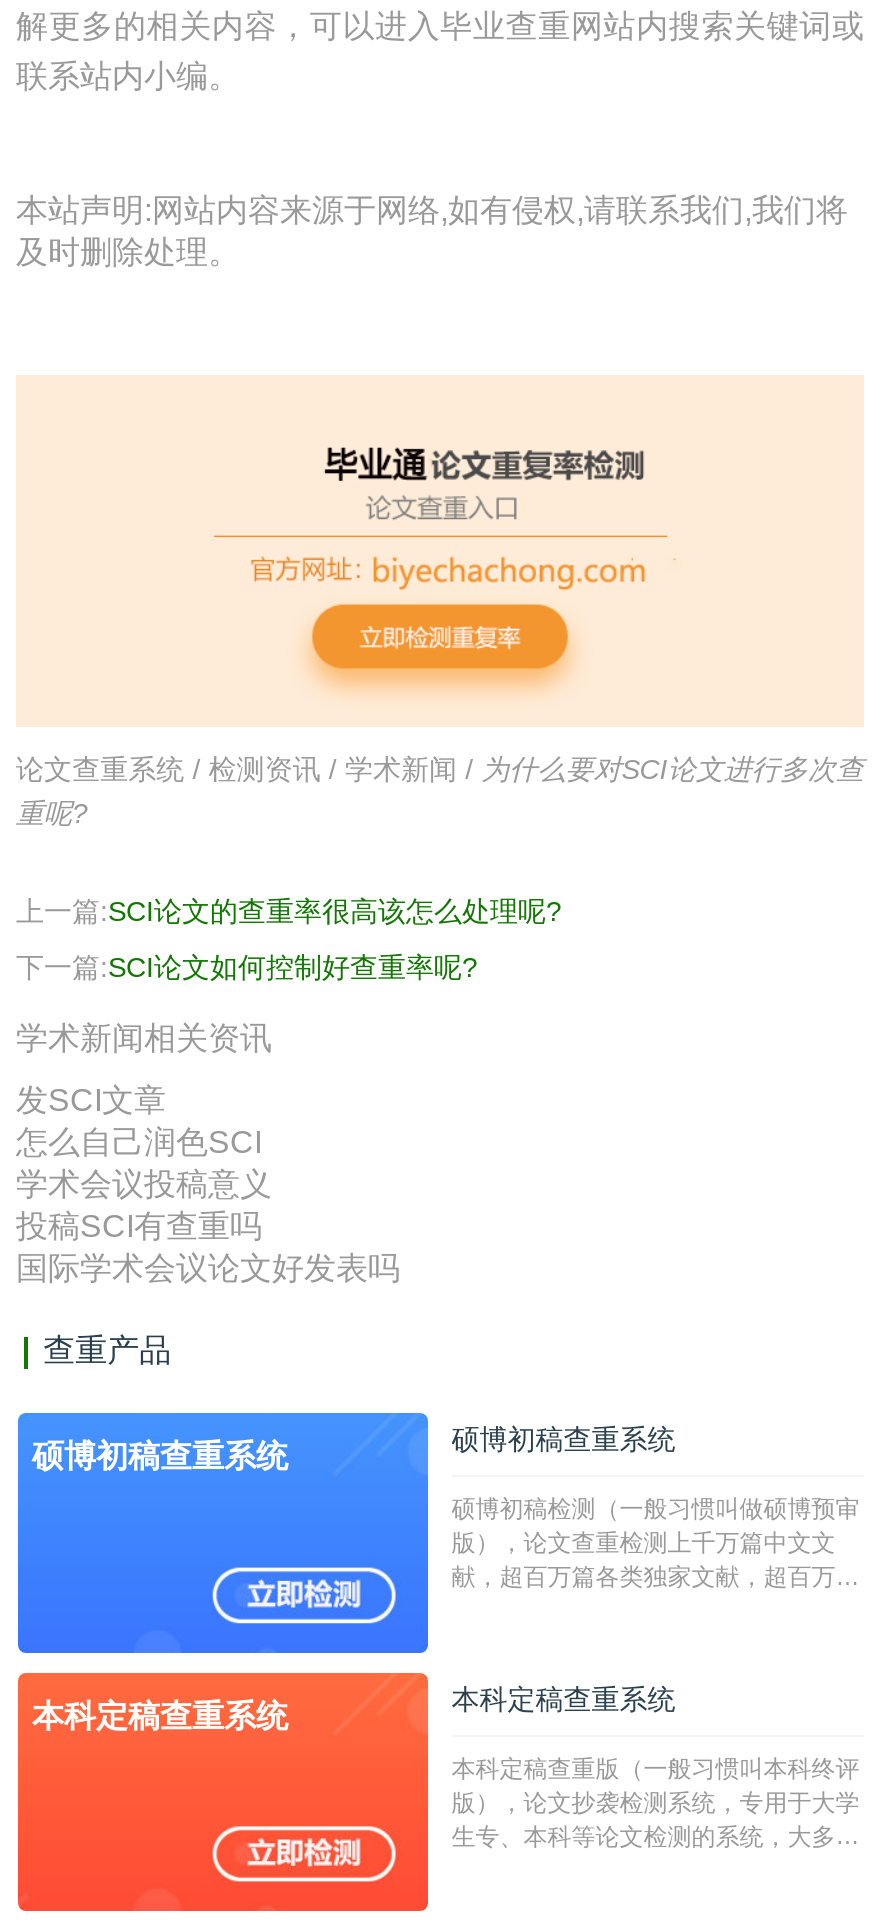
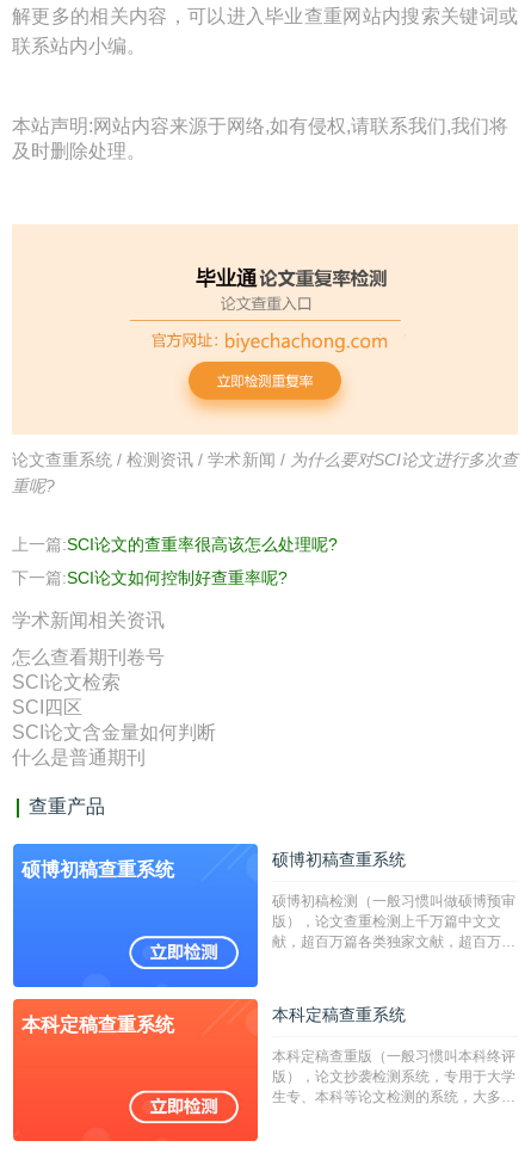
- 发SCI文章
- 怎么自己润色SCI
- 学术会议投稿意义
- 投稿SCI有查重吗
- 国际学术会议论文好发表吗
+ 怎么查看期刊卷号
+ SCI论文检索
+ SCI四区
+ SCI论文含金量如何判断
+ 什么是普通期刊
